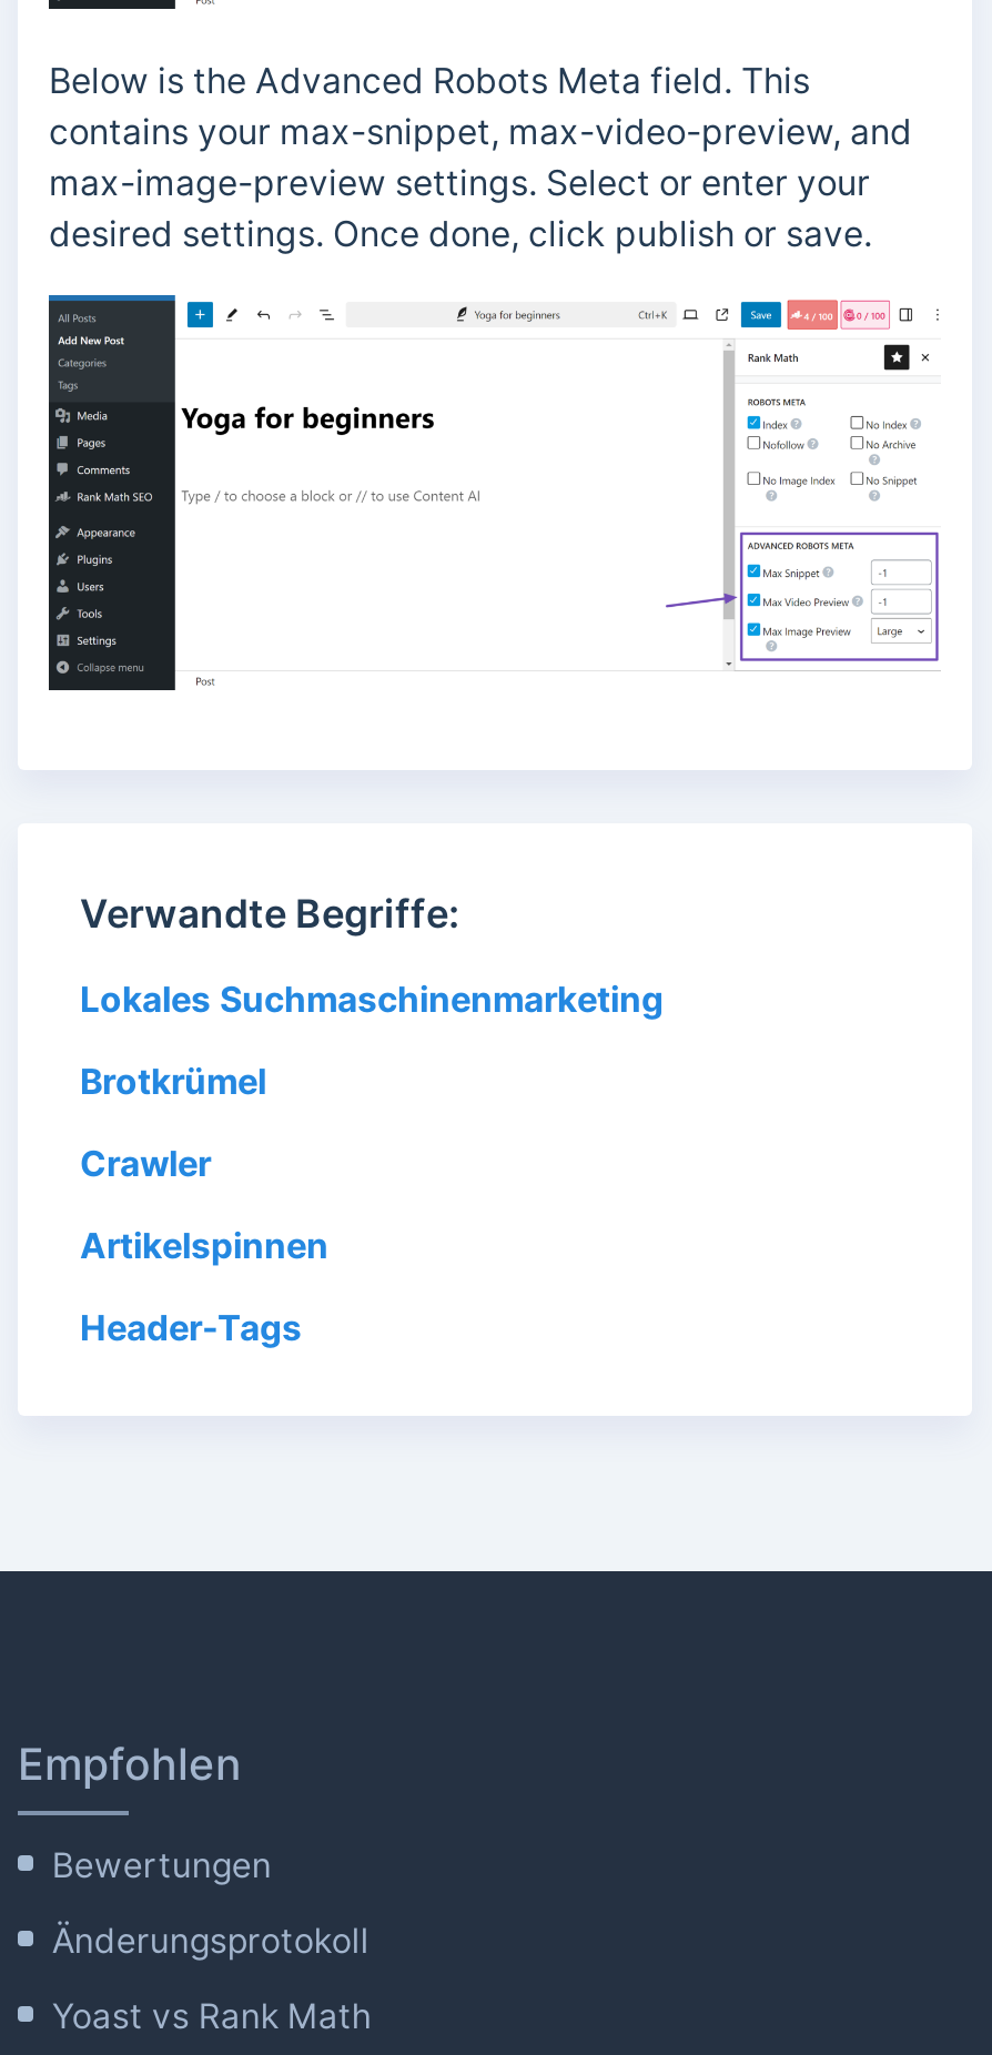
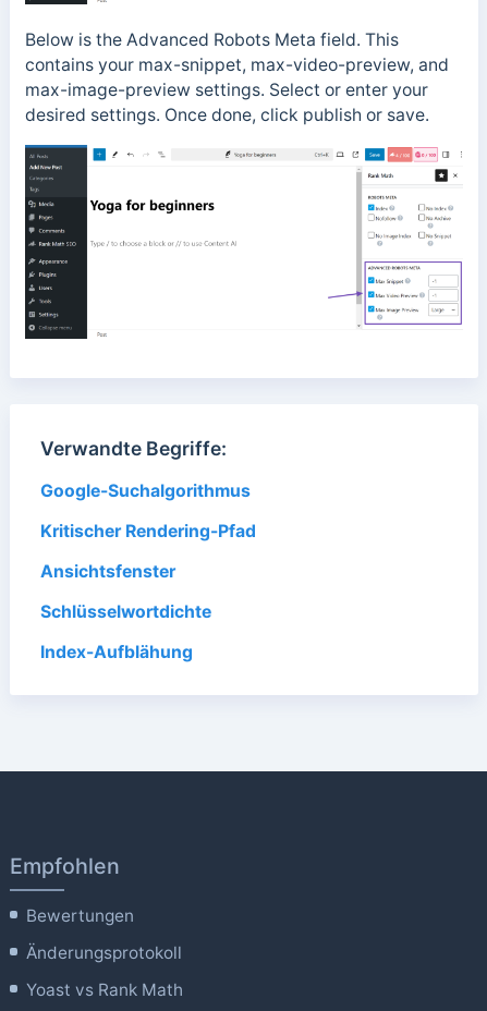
- Lokales Suchmaschinenmarketing
+ Google-Suchalgorithmus

- Brotkrümel
+ Kritischer Rendering-Pfad

- Crawler
+ Ansichtsfenster

- Artikelspinnen
+ Schlüsselwortdichte

- Header-Tags
+ Index-Aufblähung
